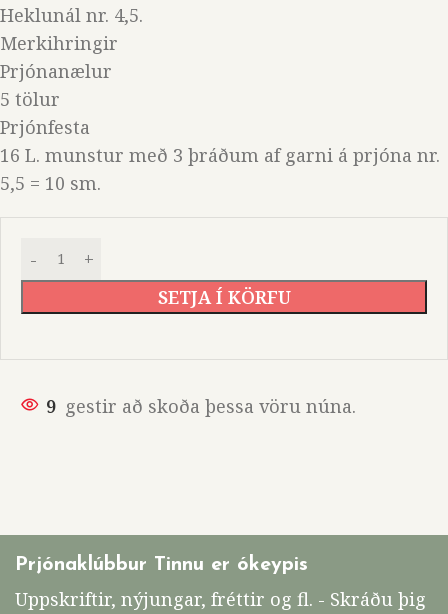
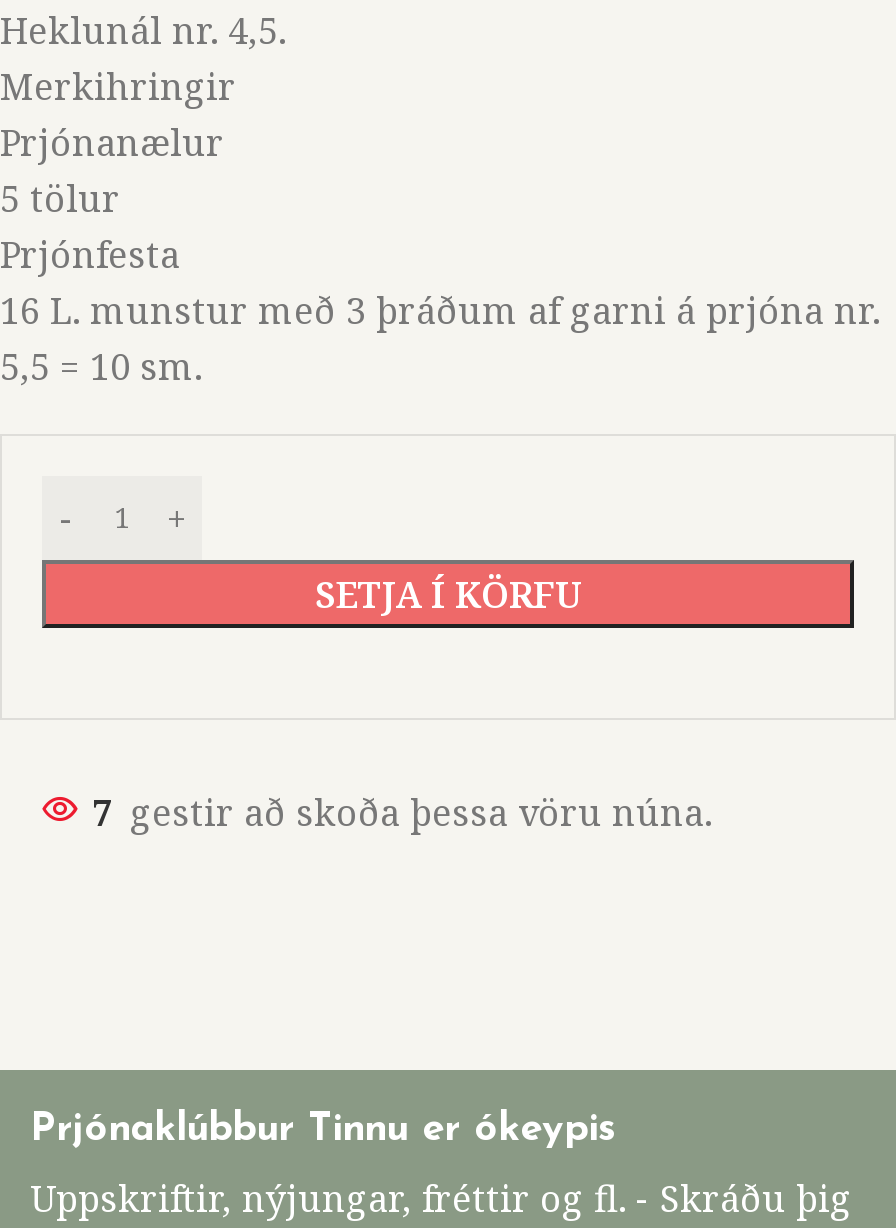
- 9 gestir að skoða þessa vöru núna.
+ 7 gestir að skoða þessa vöru núna.
